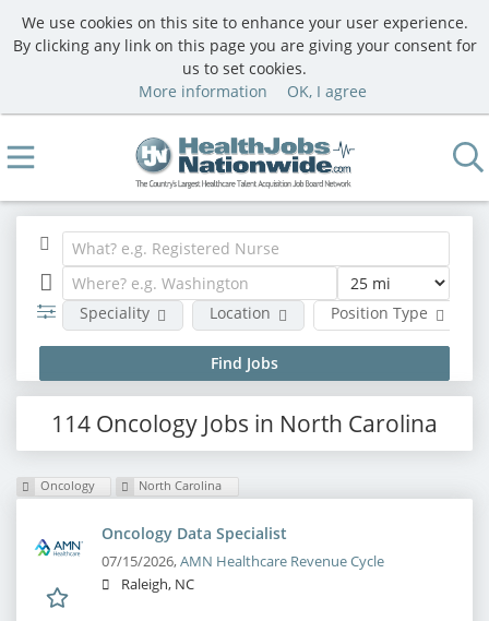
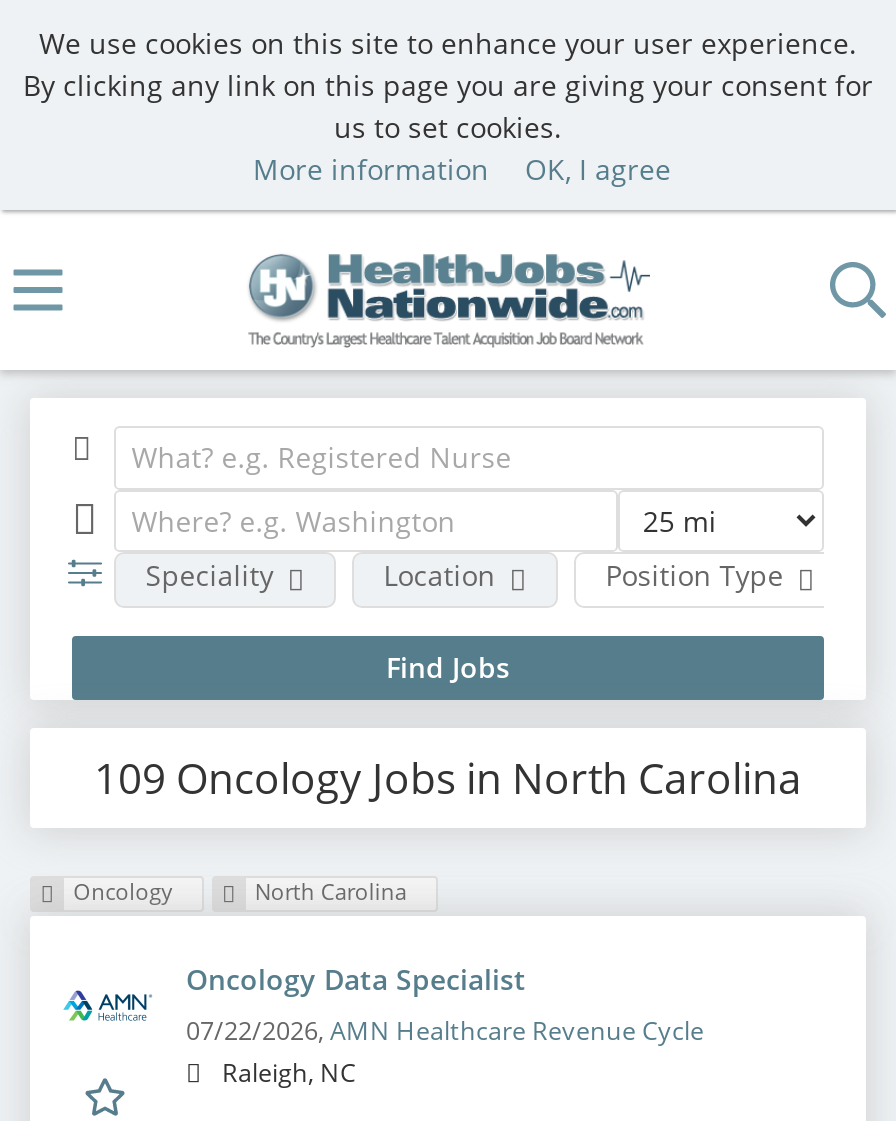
- 114 Oncology Jobs in North Carolina
+ 109 Oncology Jobs in North Carolina

- 07/15/2026, AMN Healthcare Revenue Cycle
+ 07/22/2026, AMN Healthcare Revenue Cycle
